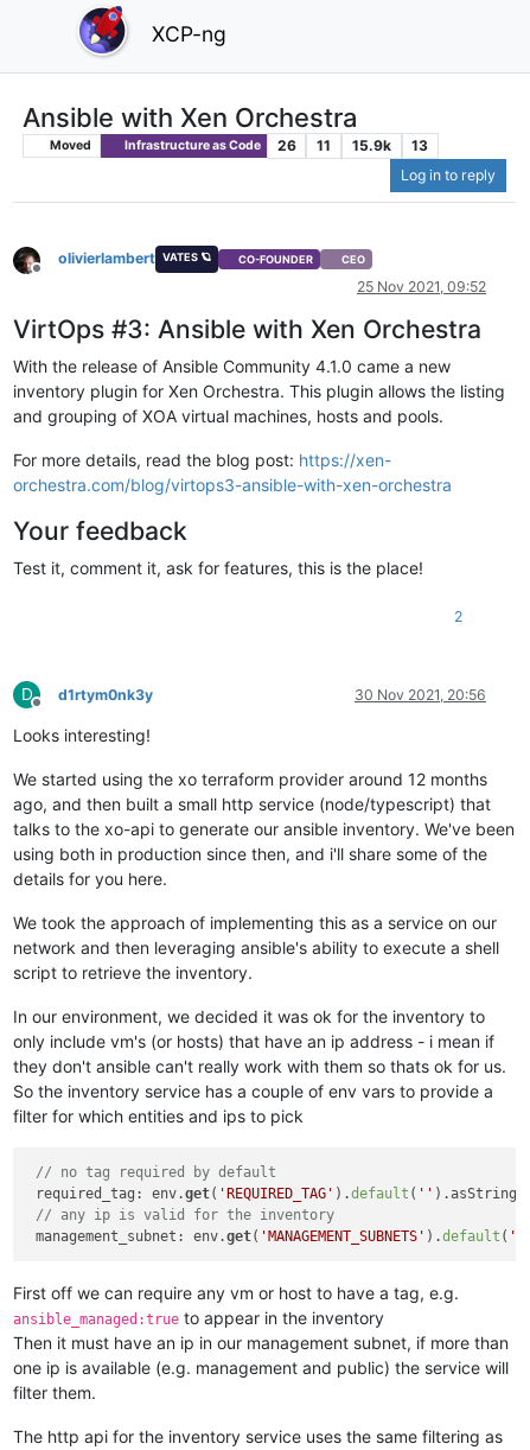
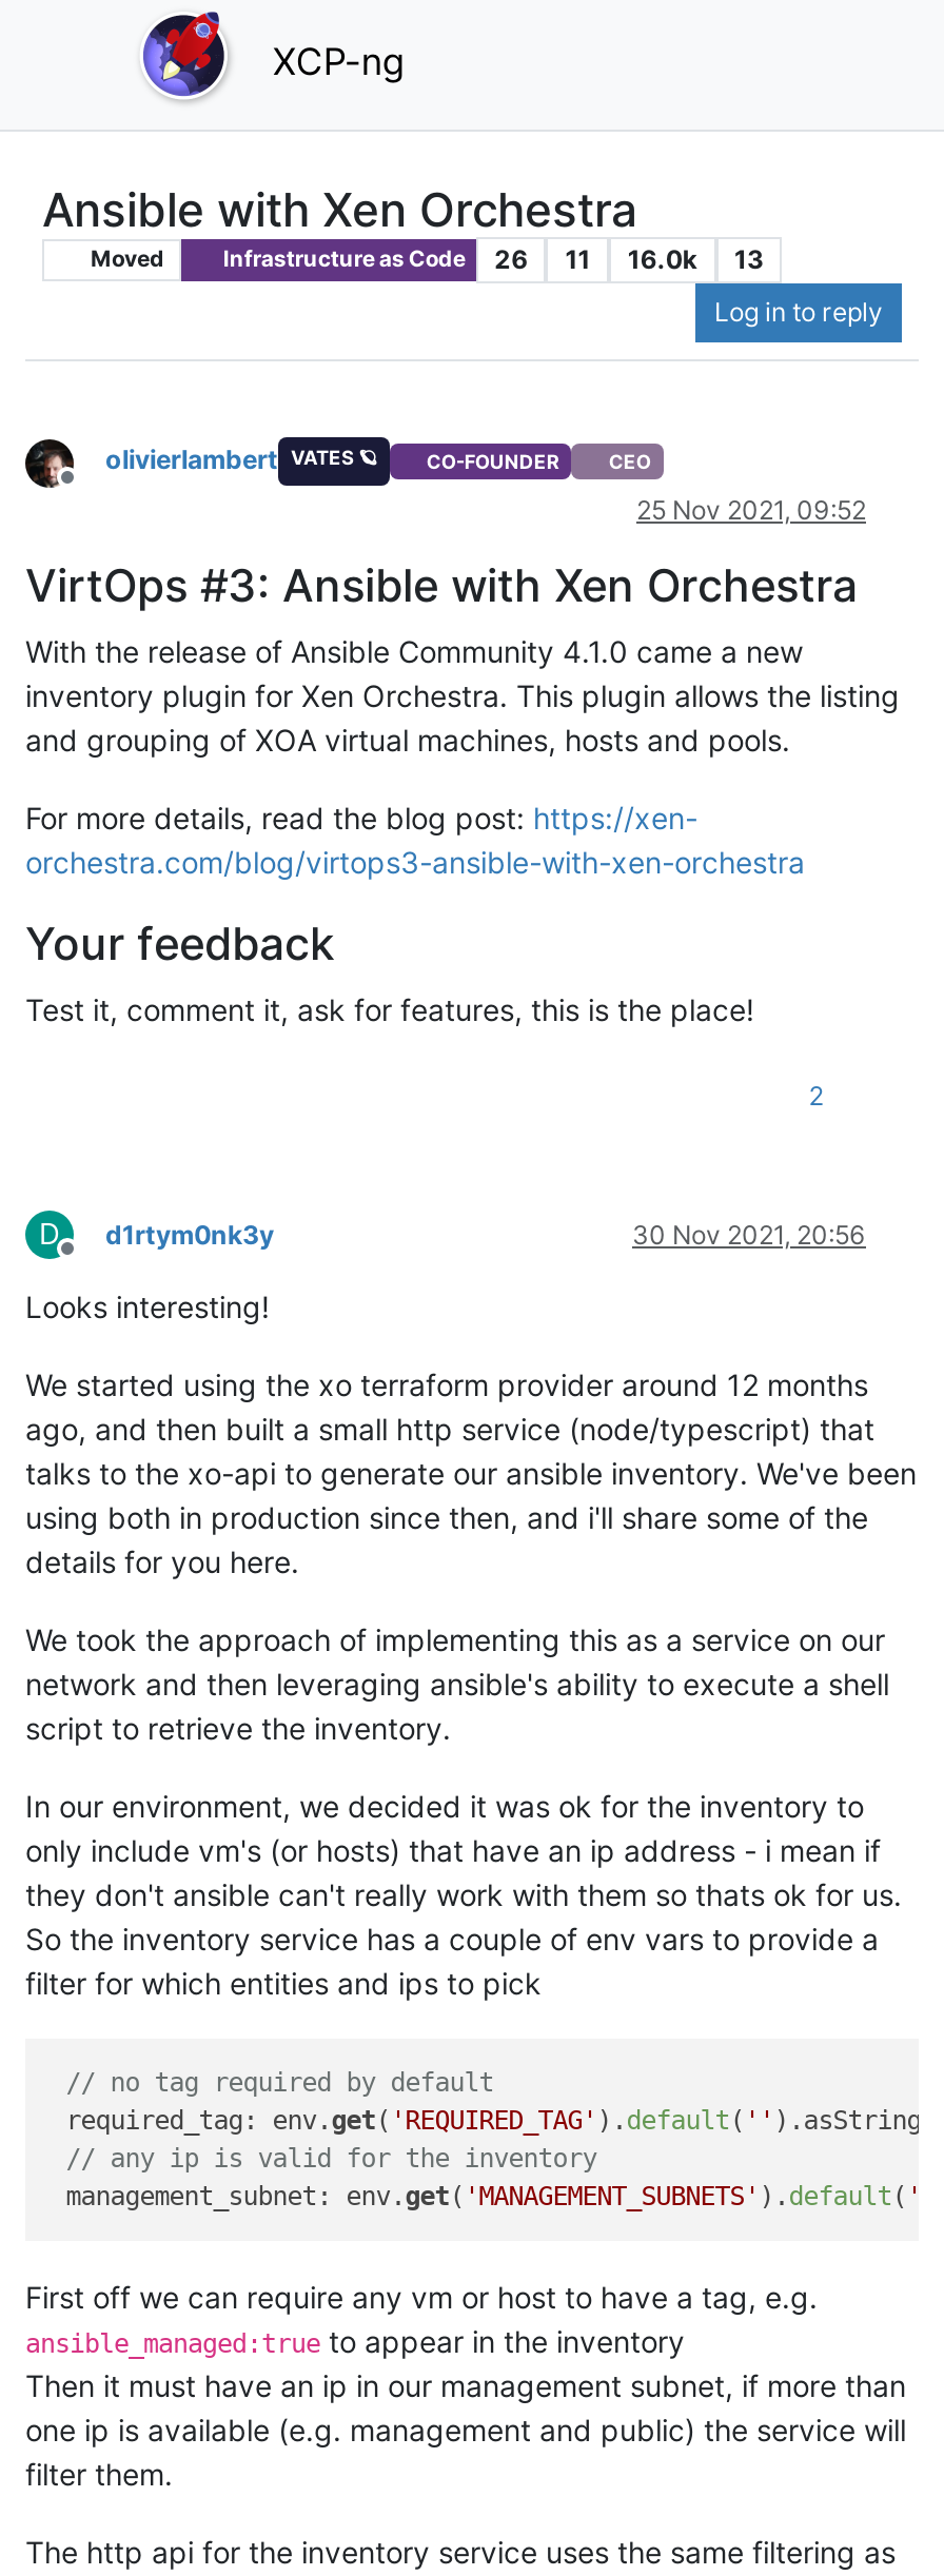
- Moved Infrastructure as Code 26 11 15.9k 13
+ Moved Infrastructure as Code 26 11 16.0k 13
